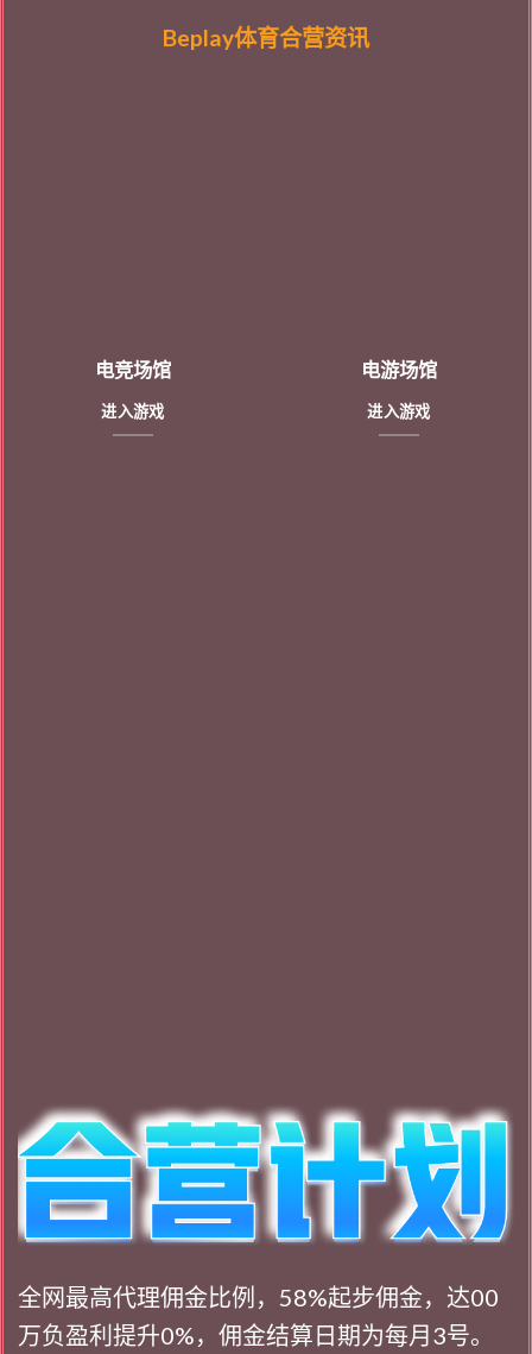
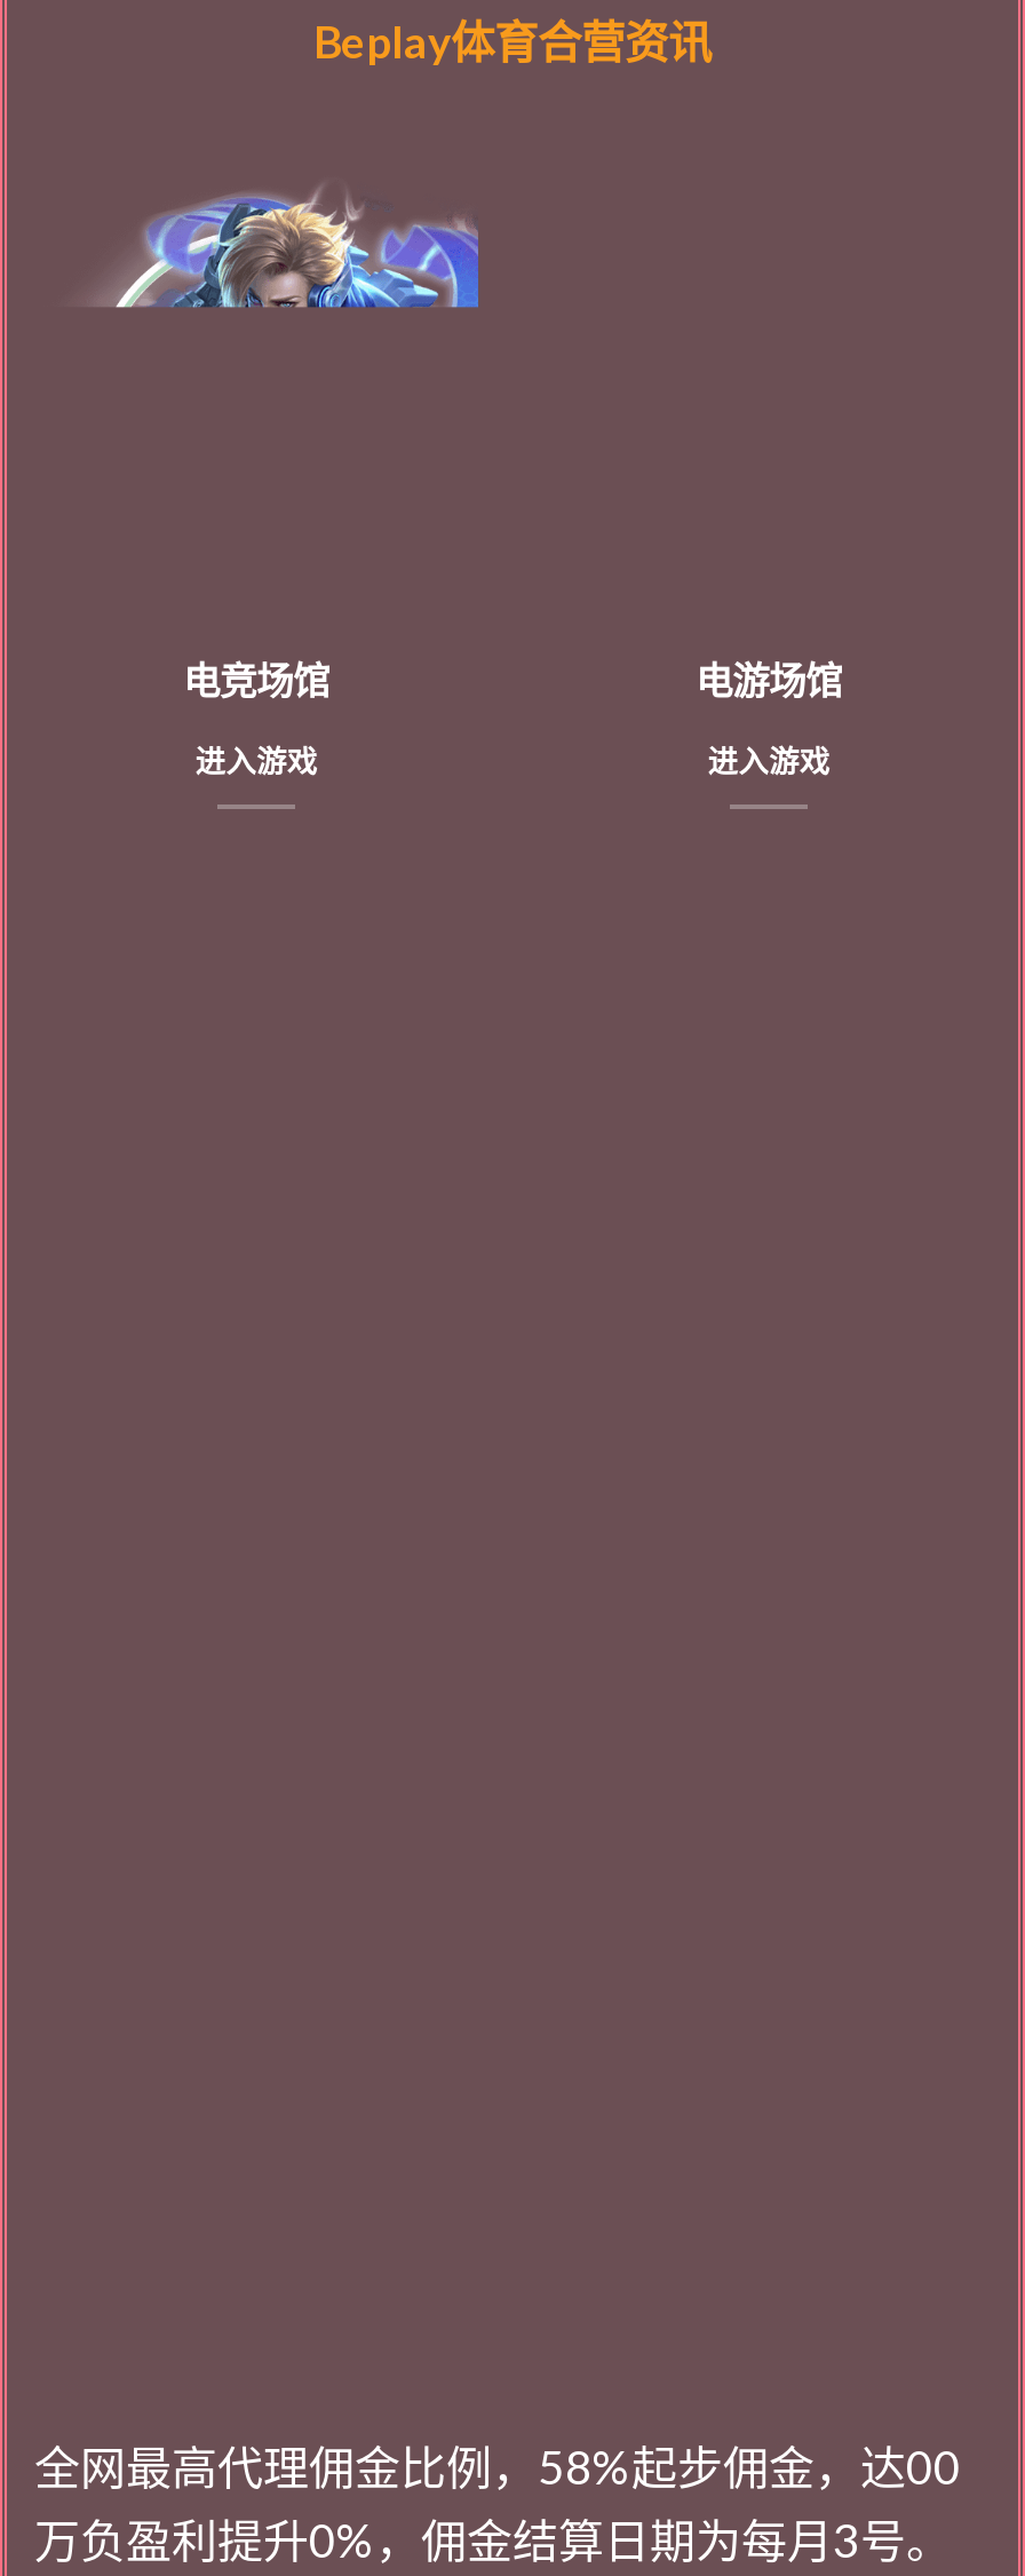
+ [image]

- [image]
